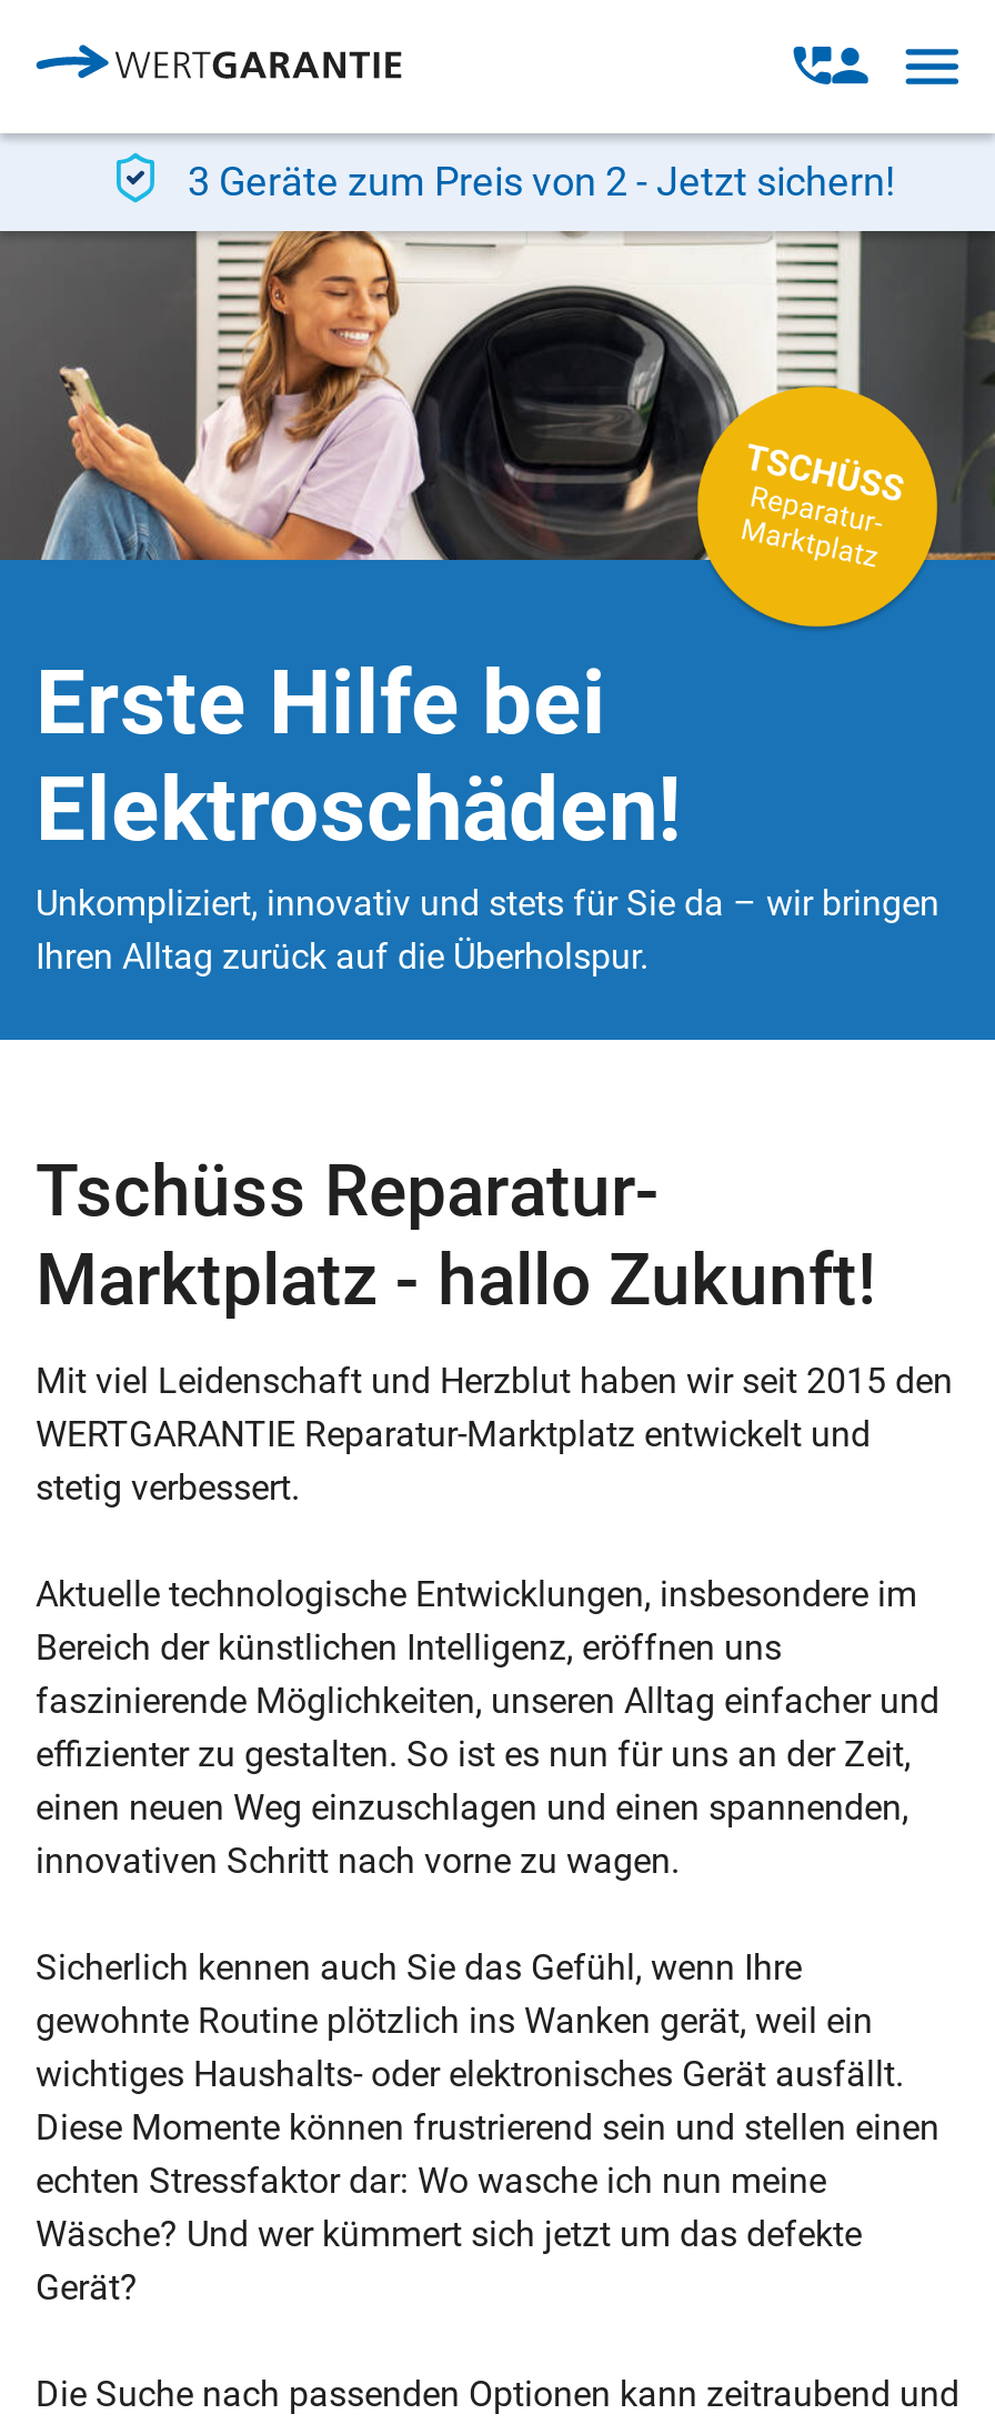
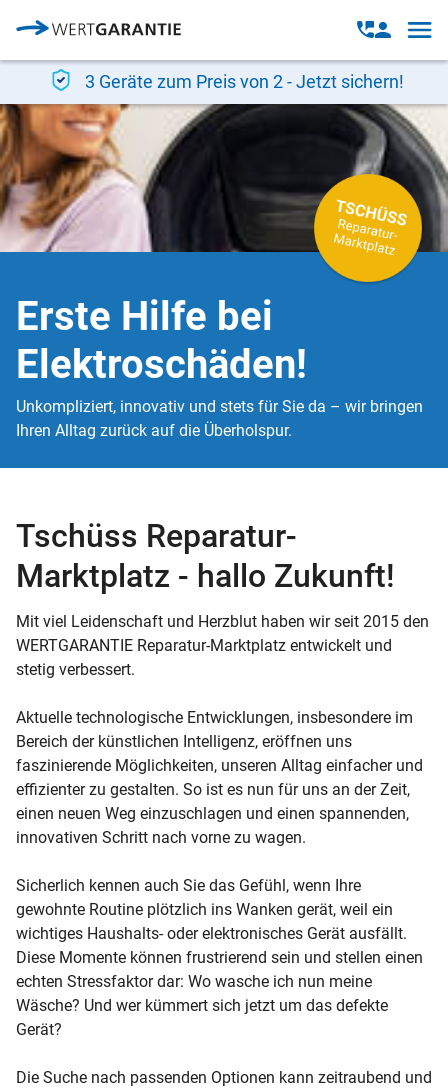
- [image]
+ [image]
